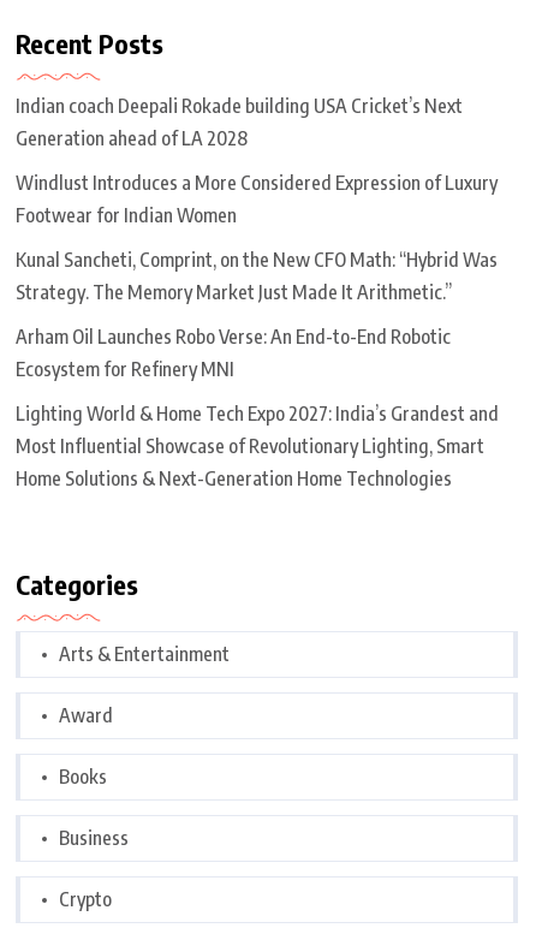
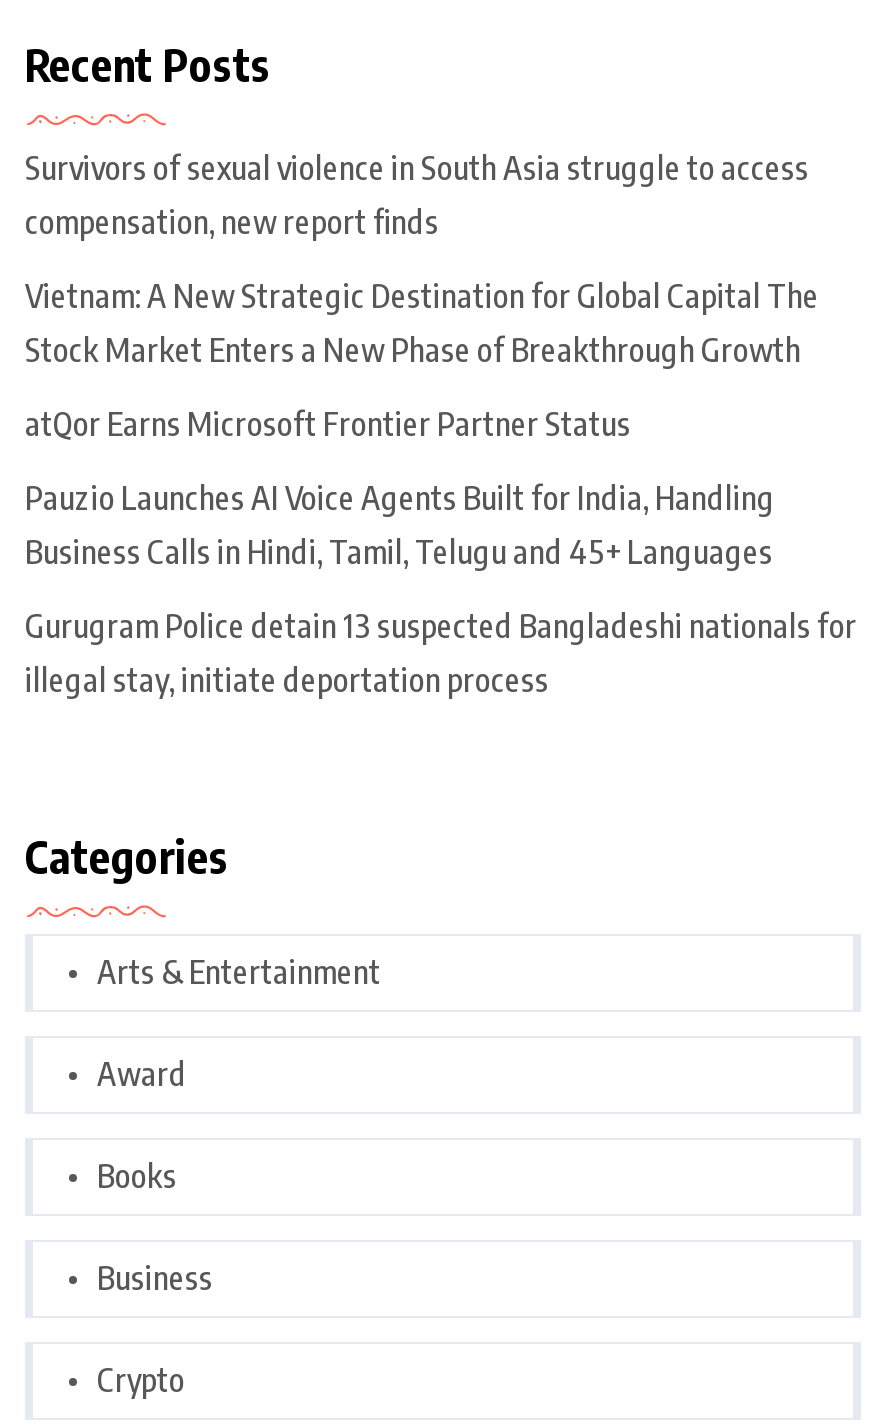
- Indian coach Deepali Rokade building USA Cricket’s Next
- Generation ahead of LA 2028
+ Survivors of sexual violence in South Asia struggle to access
+ compensation, new report finds

- Windlust Introduces a More Considered Expression of Luxury
- Footwear for Indian Women
+ Vietnam: A New Strategic Destination for Global Capital The
+ Stock Market Enters a New Phase of Breakthrough Growth

- Kunal Sancheti, Comprint, on the New CFO Math: “Hybrid Was
- Strategy. The Memory Market Just Made It Arithmetic.”
+ atQor Earns Microsoft Frontier Partner Status

- Arham Oil Launches Robo Verse: An End-to-End Robotic
- Ecosystem for Refinery MNI
+ Pauzio Launches AI Voice Agents Built for India, Handling
+ Business Calls in Hindi, Tamil, Telugu and 45+ Languages

- Lighting World & Home Tech Expo 2027: India’s Grandest and
- Most Influential Showcase of Revolutionary Lighting, Smart
- Home Solutions & Next-Generation Home Technologies
+ Gurugram Police detain 13 suspected Bangladeshi nationals for
+ illegal stay, initiate deportation process
